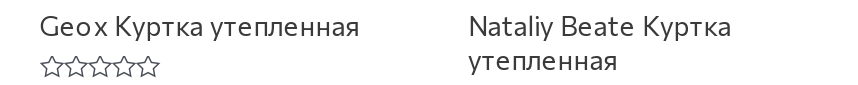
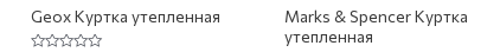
- Nataliy Beate Куртка
+ Marks & Spencer Куртка
